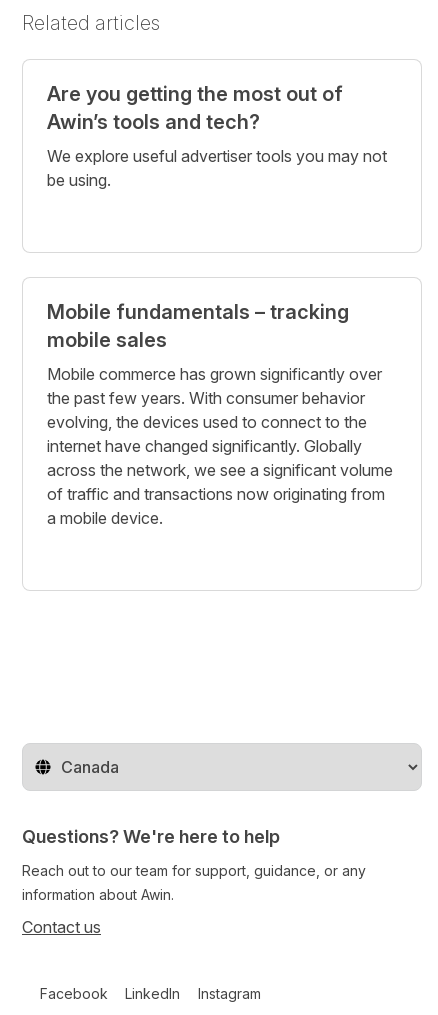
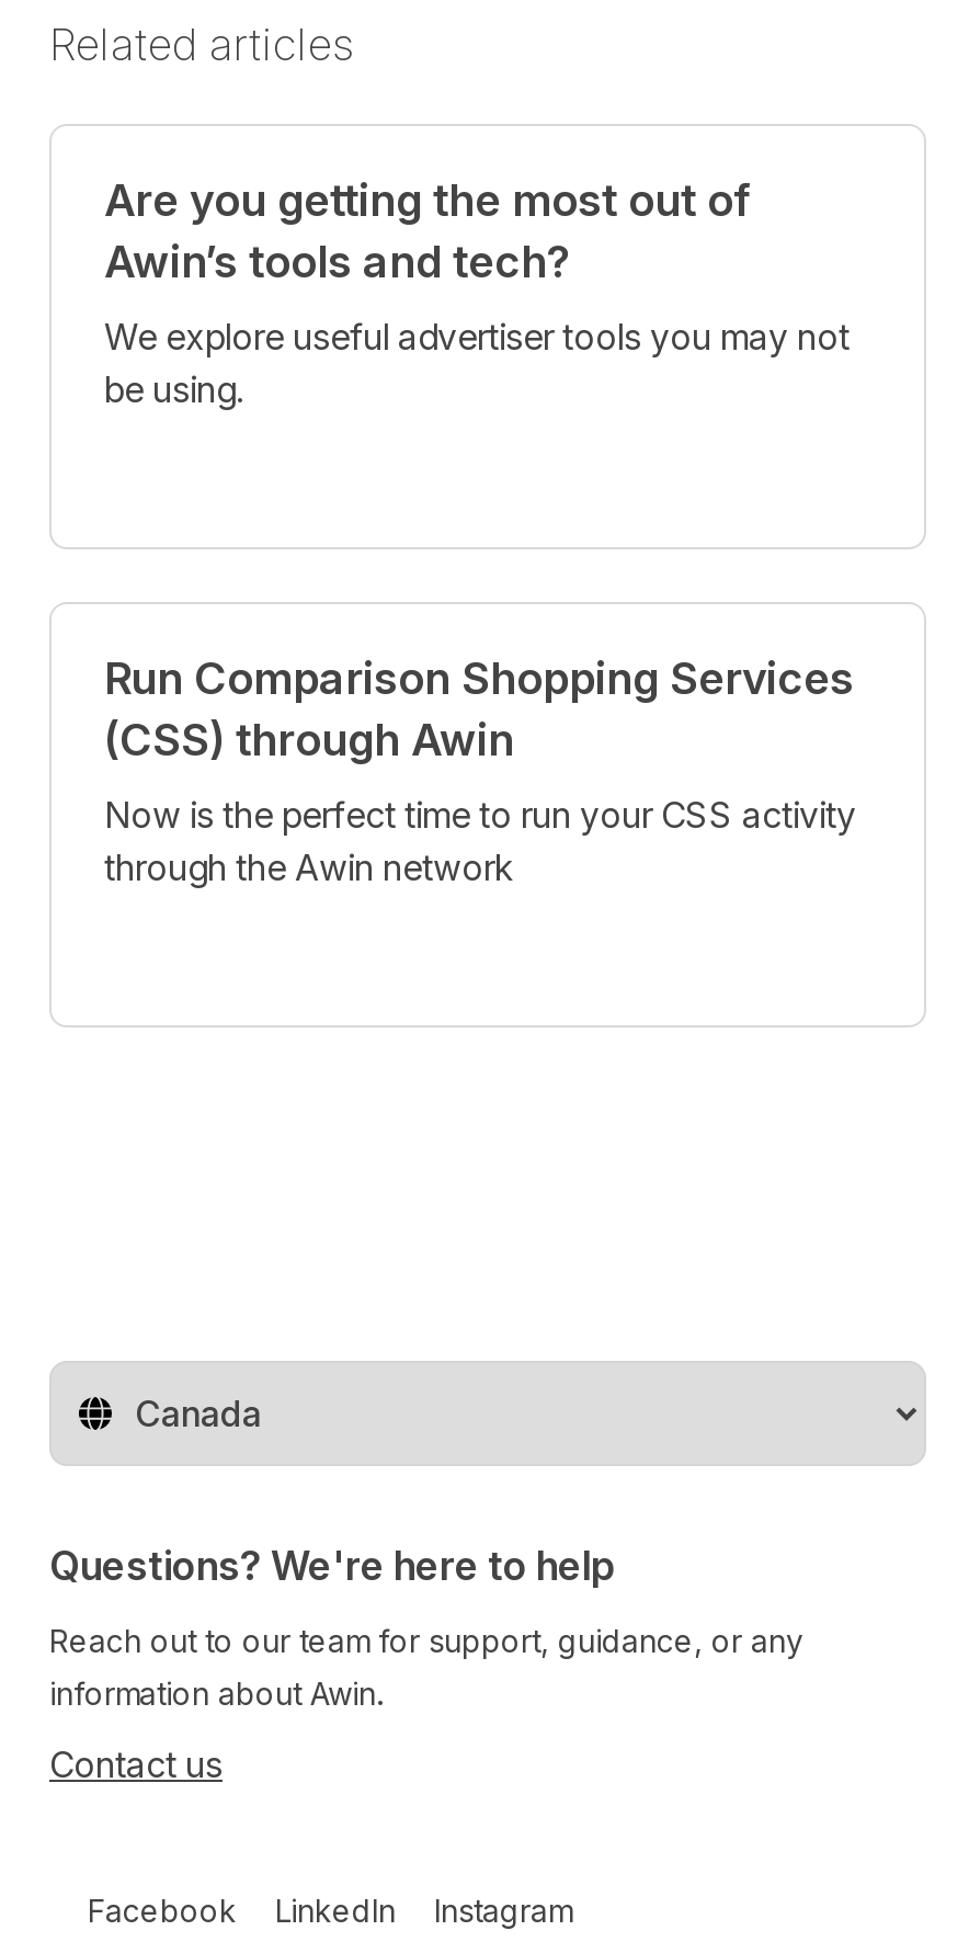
- Mobile fundamentals – tracking
- mobile sales
+ Run Comparison Shopping Services
+ (CSS) through Awin

- Mobile commerce has grown significantly over
- the past few years. With consumer behavior
- evolving, the devices used to connect to the
- internet have changed significantly. Globally
- across the network, we see a significant volume
- of traffic and transactions now originating from
- a mobile device.
+ Now is the perfect time to run your CSS activity
+ through the Awin network
